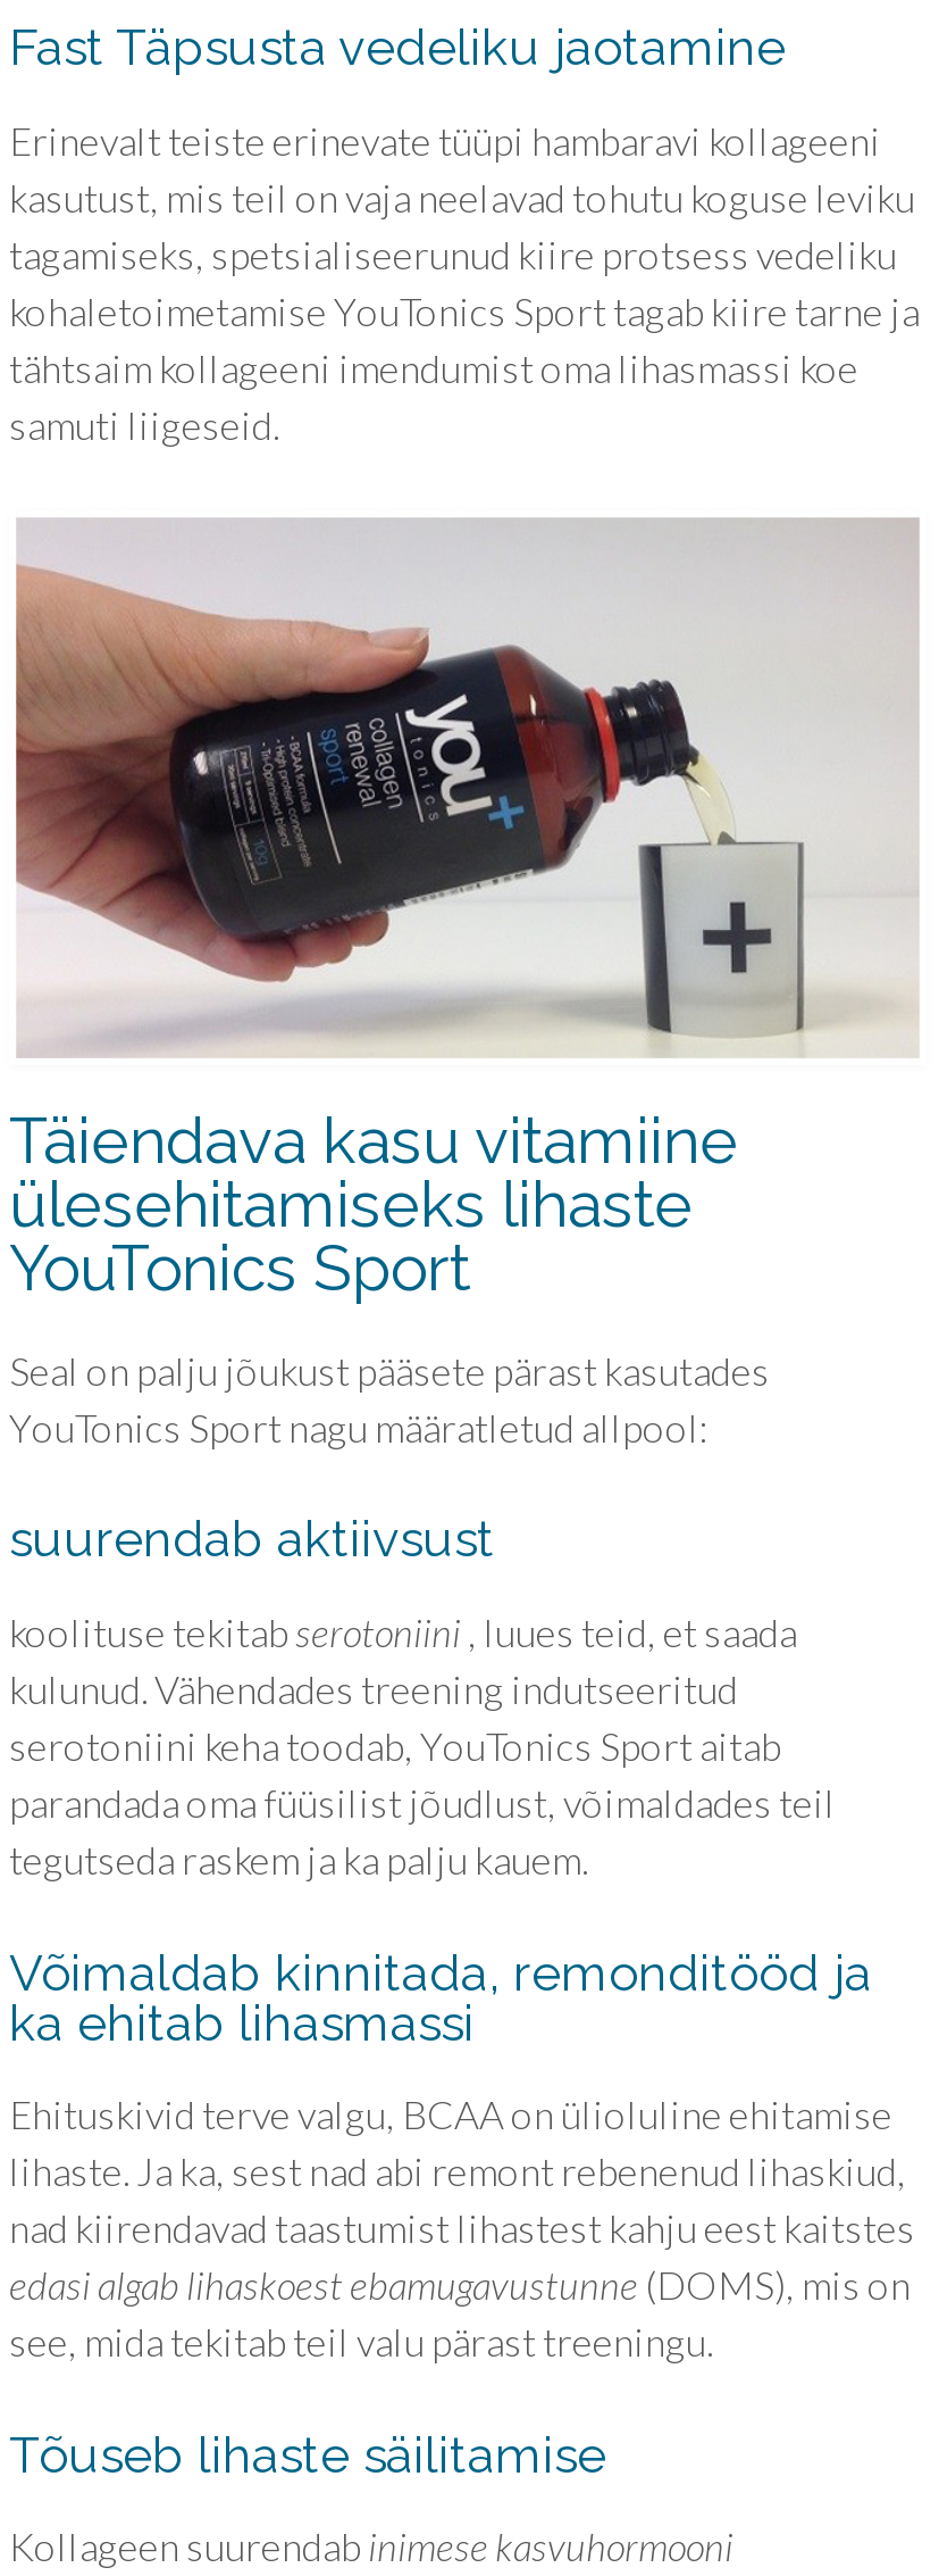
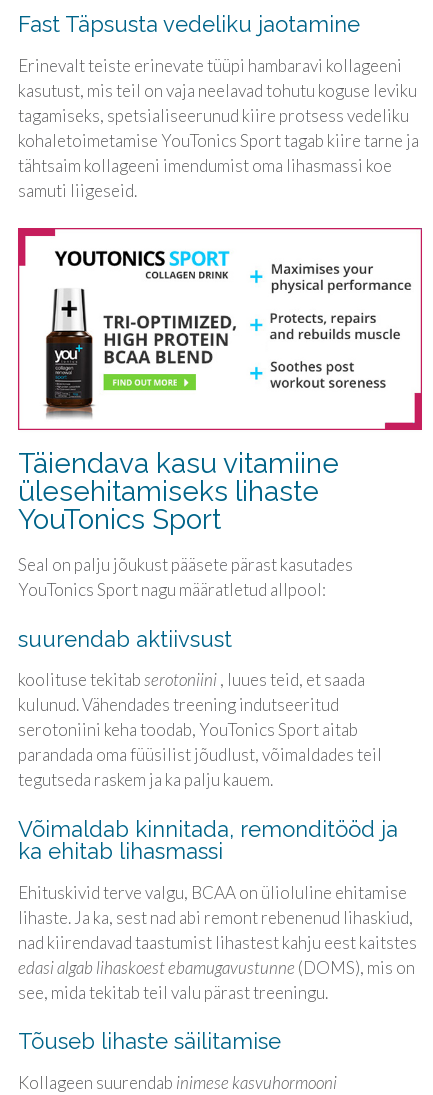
- [image]
+ [image]
